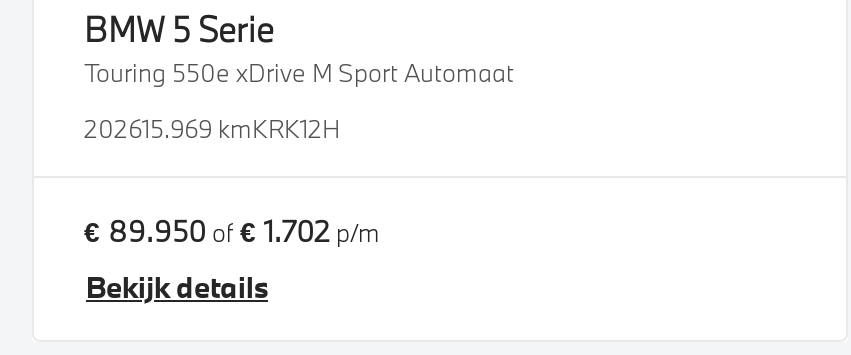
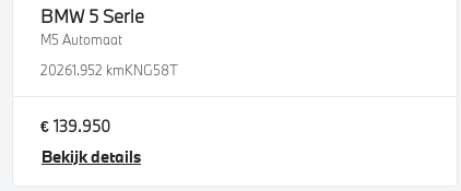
- Touring 550e xDrive M Sport Automaat
+ M5 Automaat

- 202615.969 kmKRK12H
+ 20261.952 kmKNG58T

- € 89.950 of € 1.702 p/m
+ € 139.950
